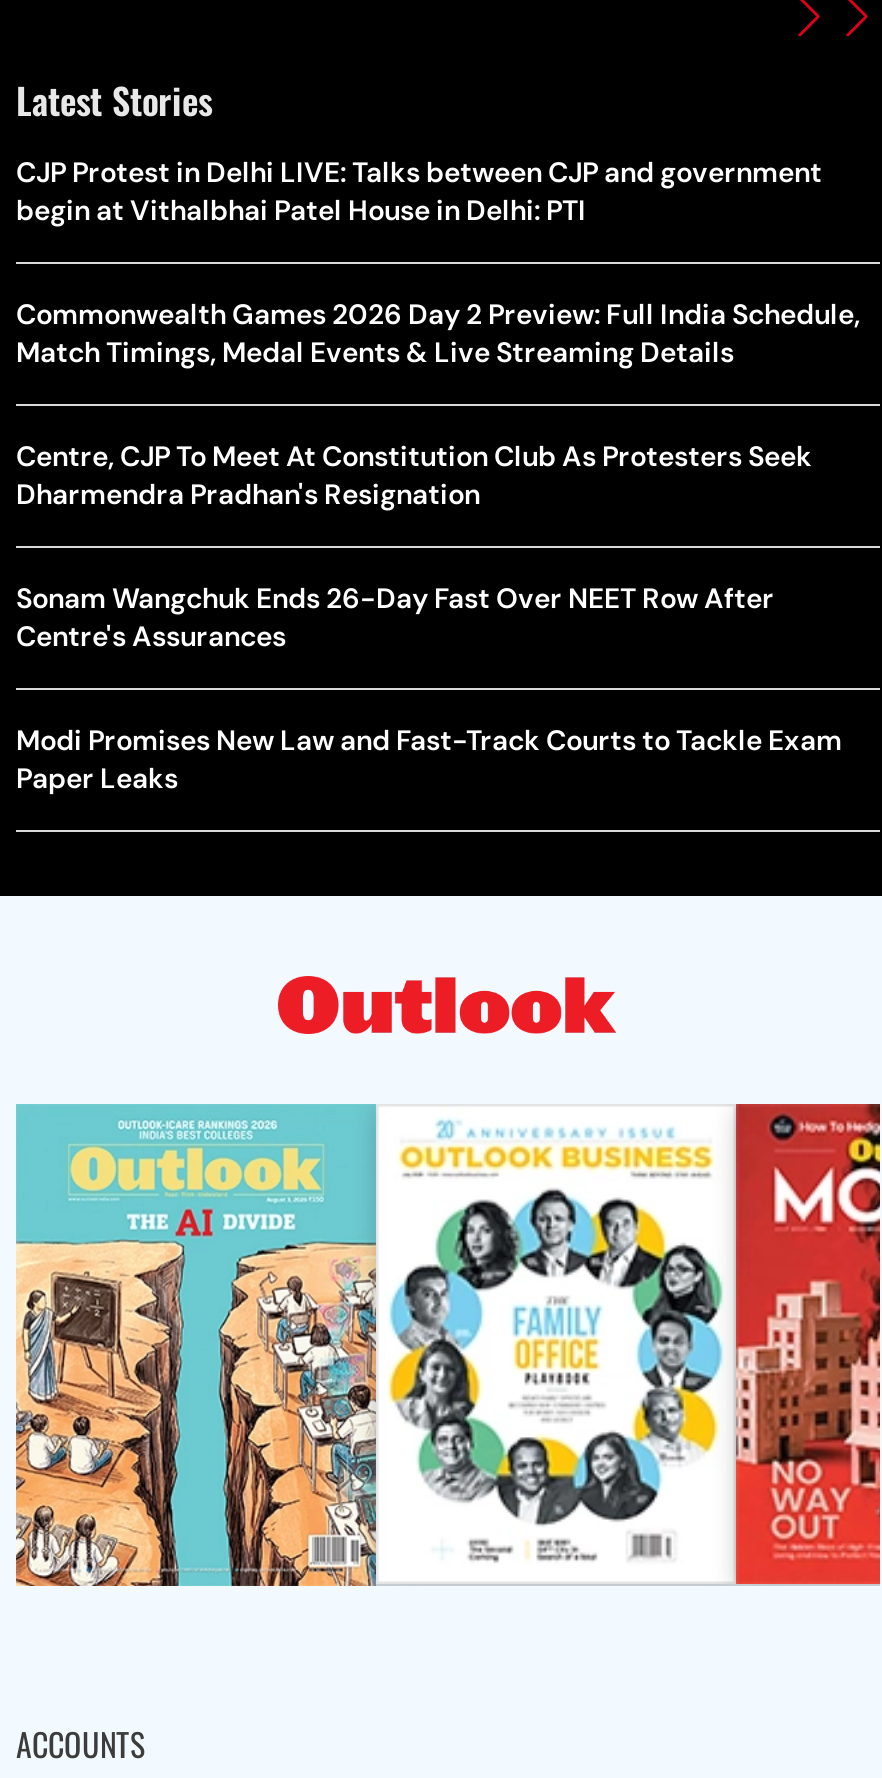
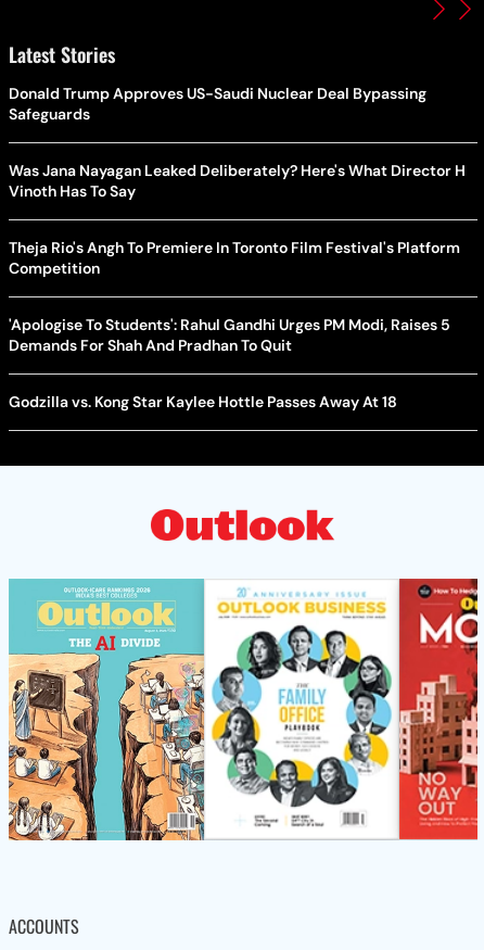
- CJP Protest in Delhi LIVE: Talks between CJP and government
- begin at Vithalbhai Patel House in Delhi: PTI
+ Donald Trump Approves US-Saudi Nuclear Deal Bypassing
+ Safeguards

- Commonwealth Games 2026 Day 2 Preview: Full India Schedule,
- Match Timings, Medal Events & Live Streaming Details
+ Was Jana Nayagan Leaked Deliberately? Here's What Director H
+ Vinoth Has To Say

- Centre, CJP To Meet At Constitution Club As Protesters Seek
- Dharmendra Pradhan's Resignation
+ Theja Rio's Angh To Premiere In Toronto Film Festival's Platform
+ Competition

- Sonam Wangchuk Ends 26-Day Fast Over NEET Row After
- Centre's Assurances
+ 'Apologise To Students': Rahul Gandhi Urges PM Modi, Raises 5
+ Demands For Shah And Pradhan To Quit

- Modi Promises New Law and Fast-Track Courts to Tackle Exam
- Paper Leaks
+ Godzilla vs. Kong Star Kaylee Hottle Passes Away At 18
